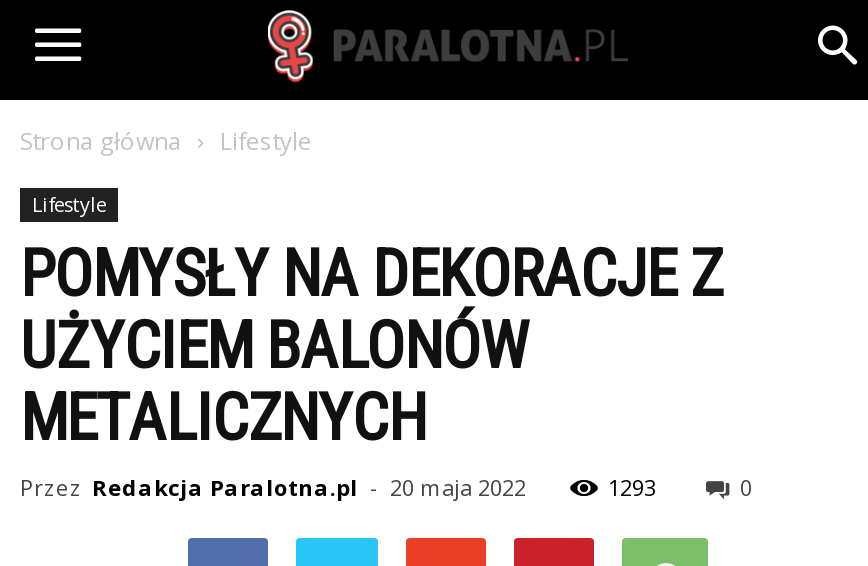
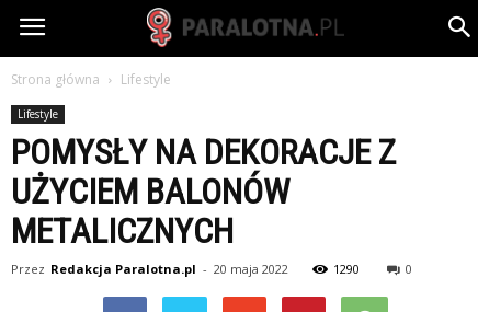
- 1293
+ 1290
